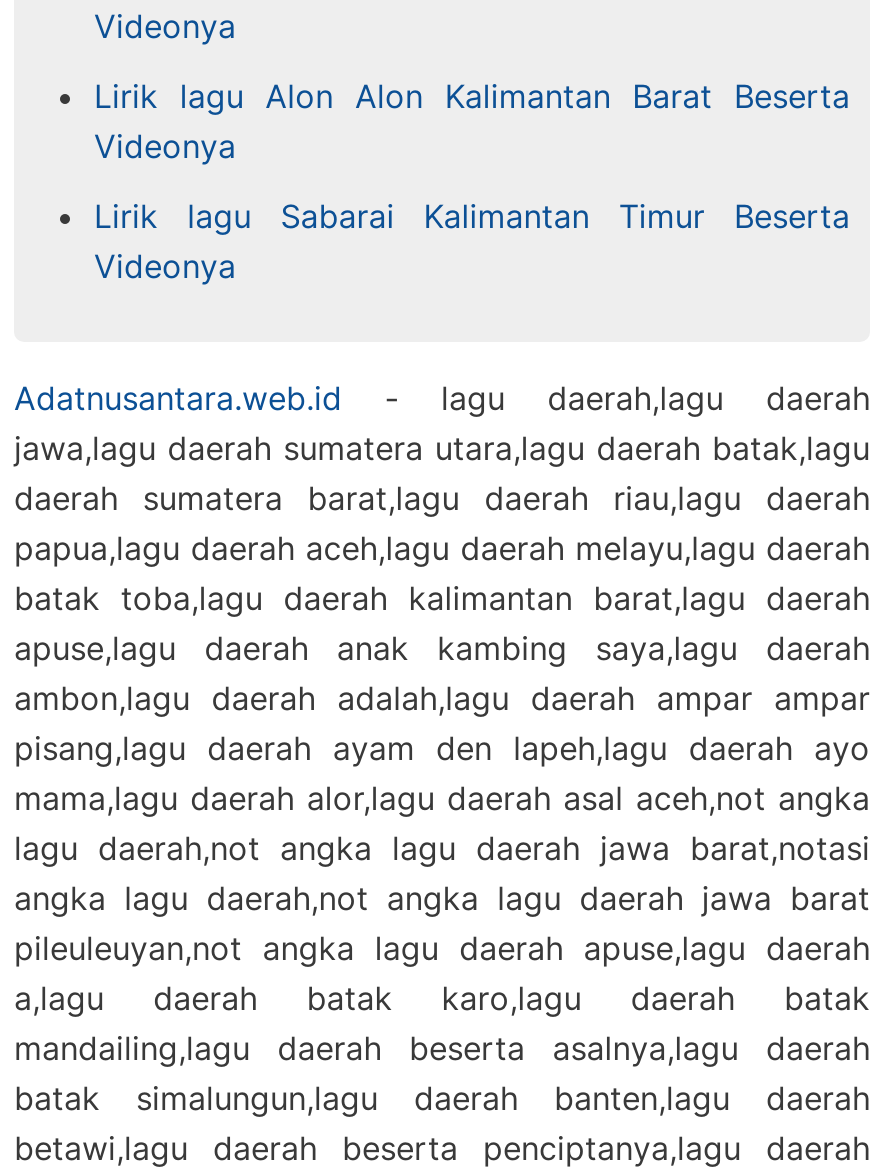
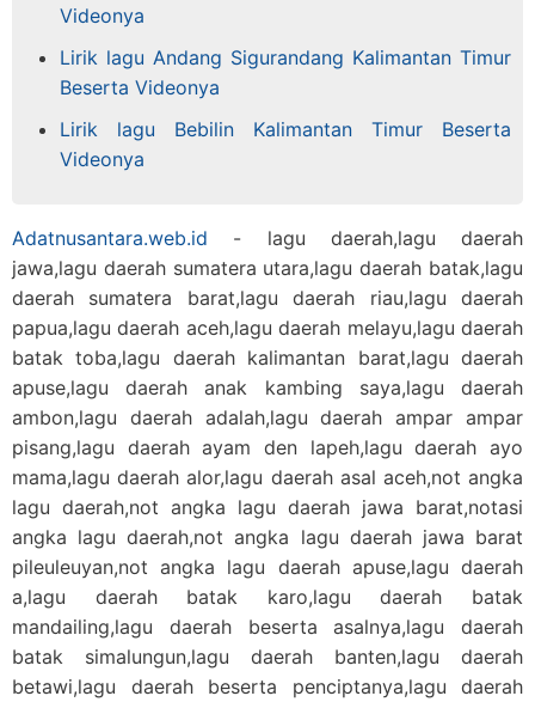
- Lirik lagu Alon Alon Kalimantan Barat Beserta
- Videonya
+ Lirik lagu Andang Sigurandang Kalimantan Timur
+ Beserta Videonya

- Lirik lagu Sabarai Kalimantan Timur Beserta
+ Lirik lagu Bebilin Kalimantan Timur Beserta
